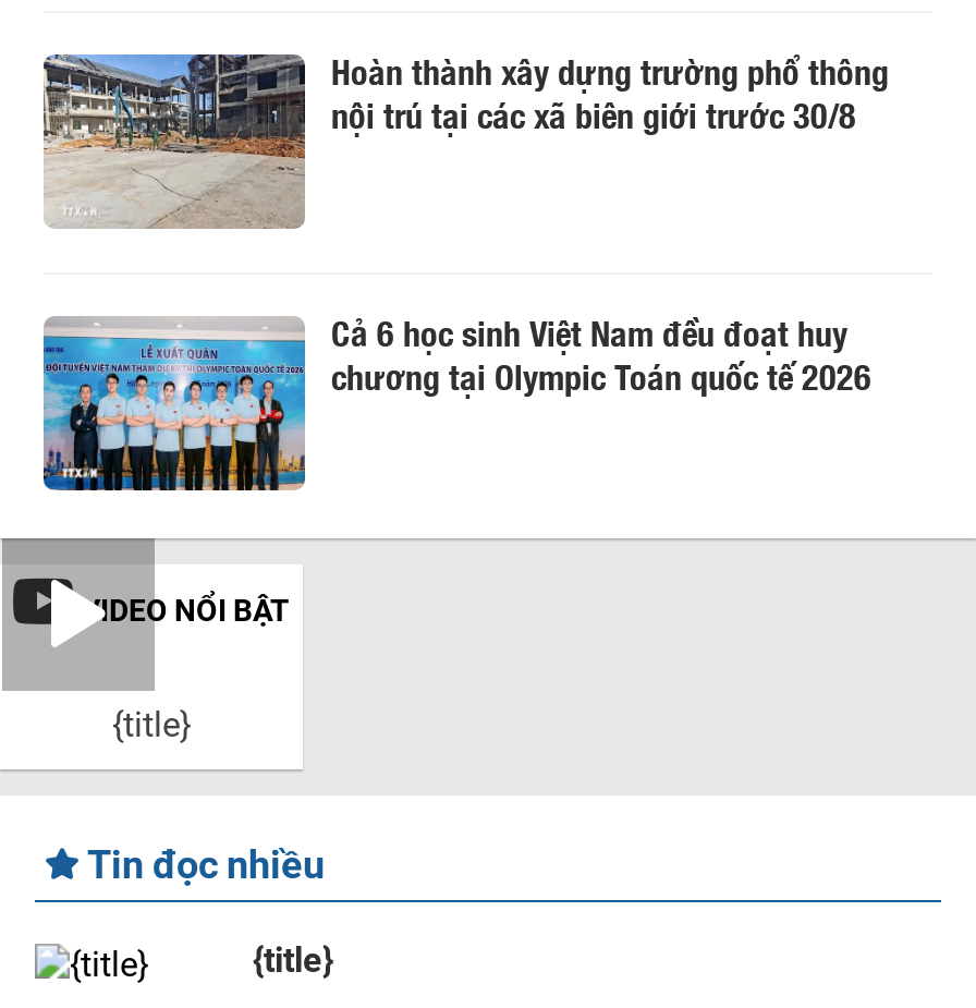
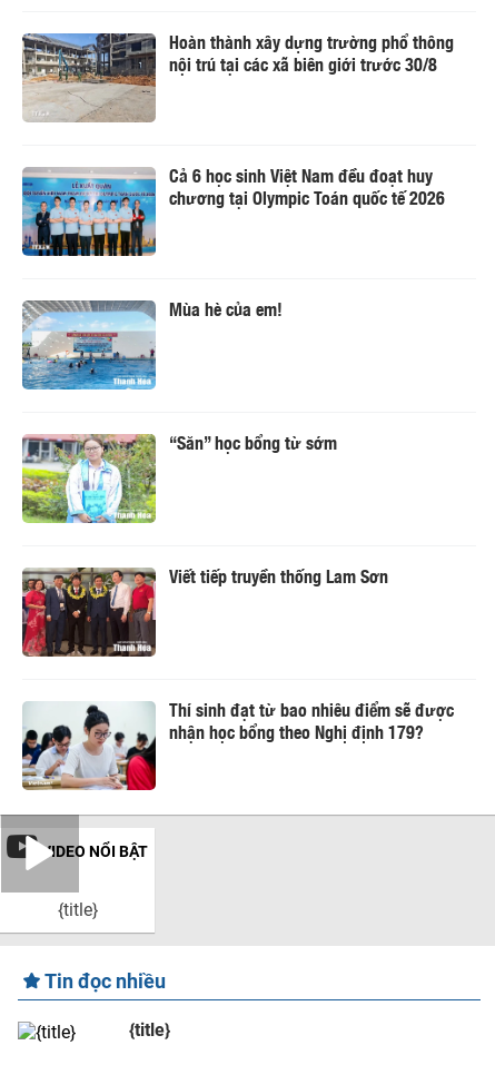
+ [image]
+ Mùa hè của em!

+ [image]
+ “Săn” học bổng từ sớm

+ [image]
+ Viết tiếp truyền thống Lam Sơn

+ [image]
+ Thí sinh đạt từ bao nhiêu điểm sẽ được
+ nhận học bổng theo Nghị định 179?
